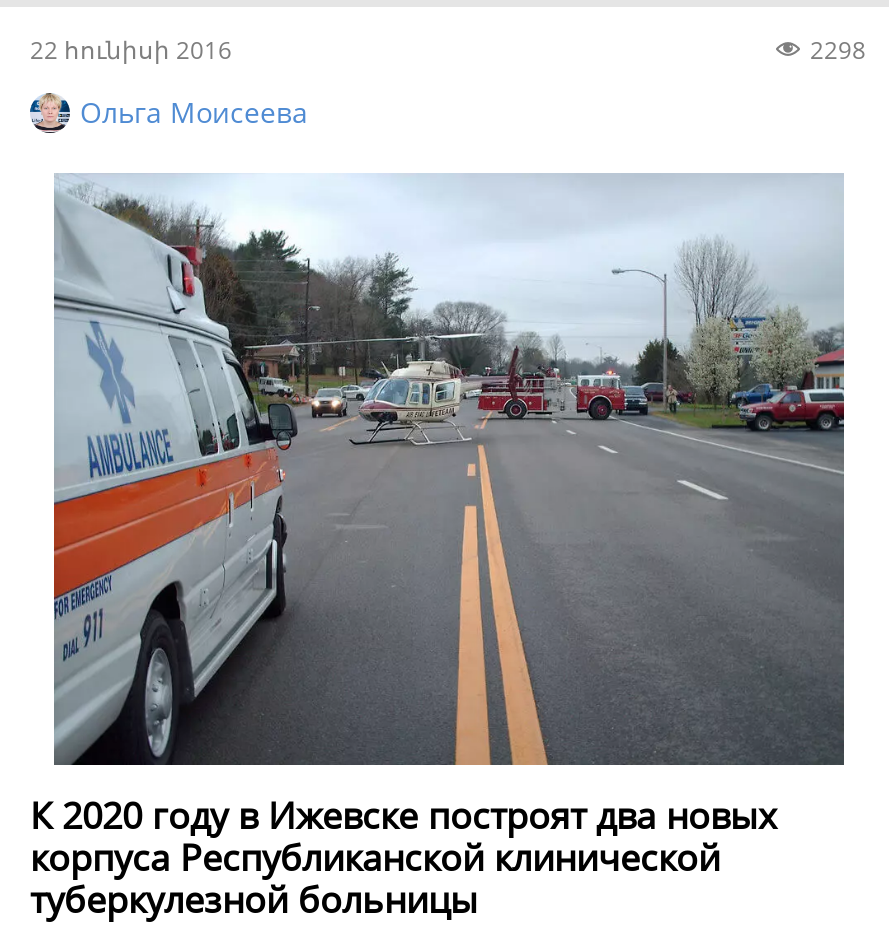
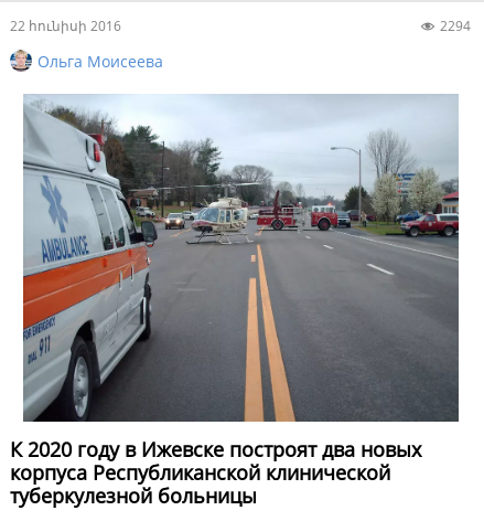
- 2298
+ 2294
